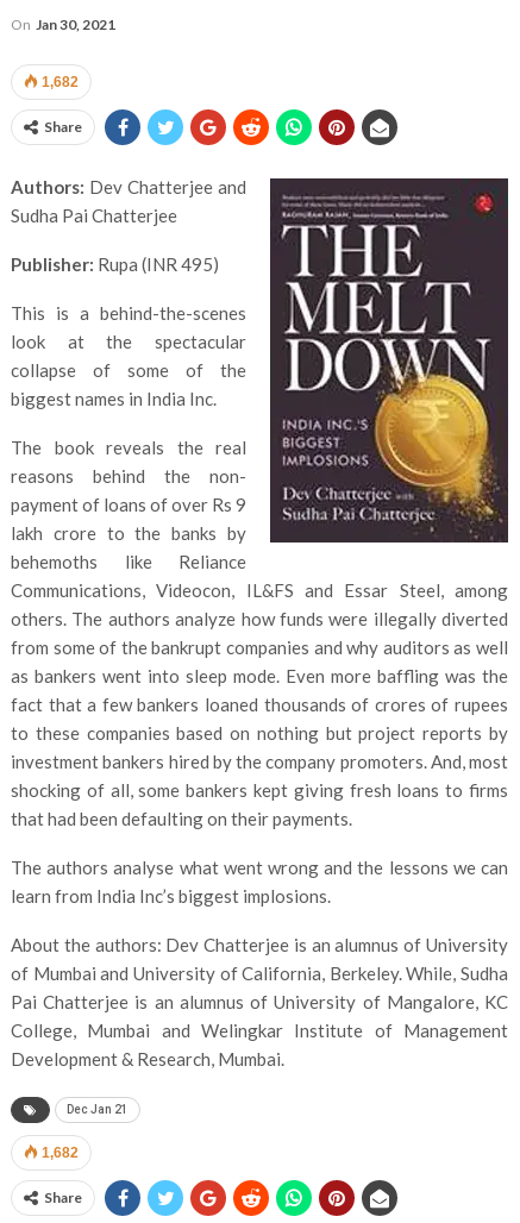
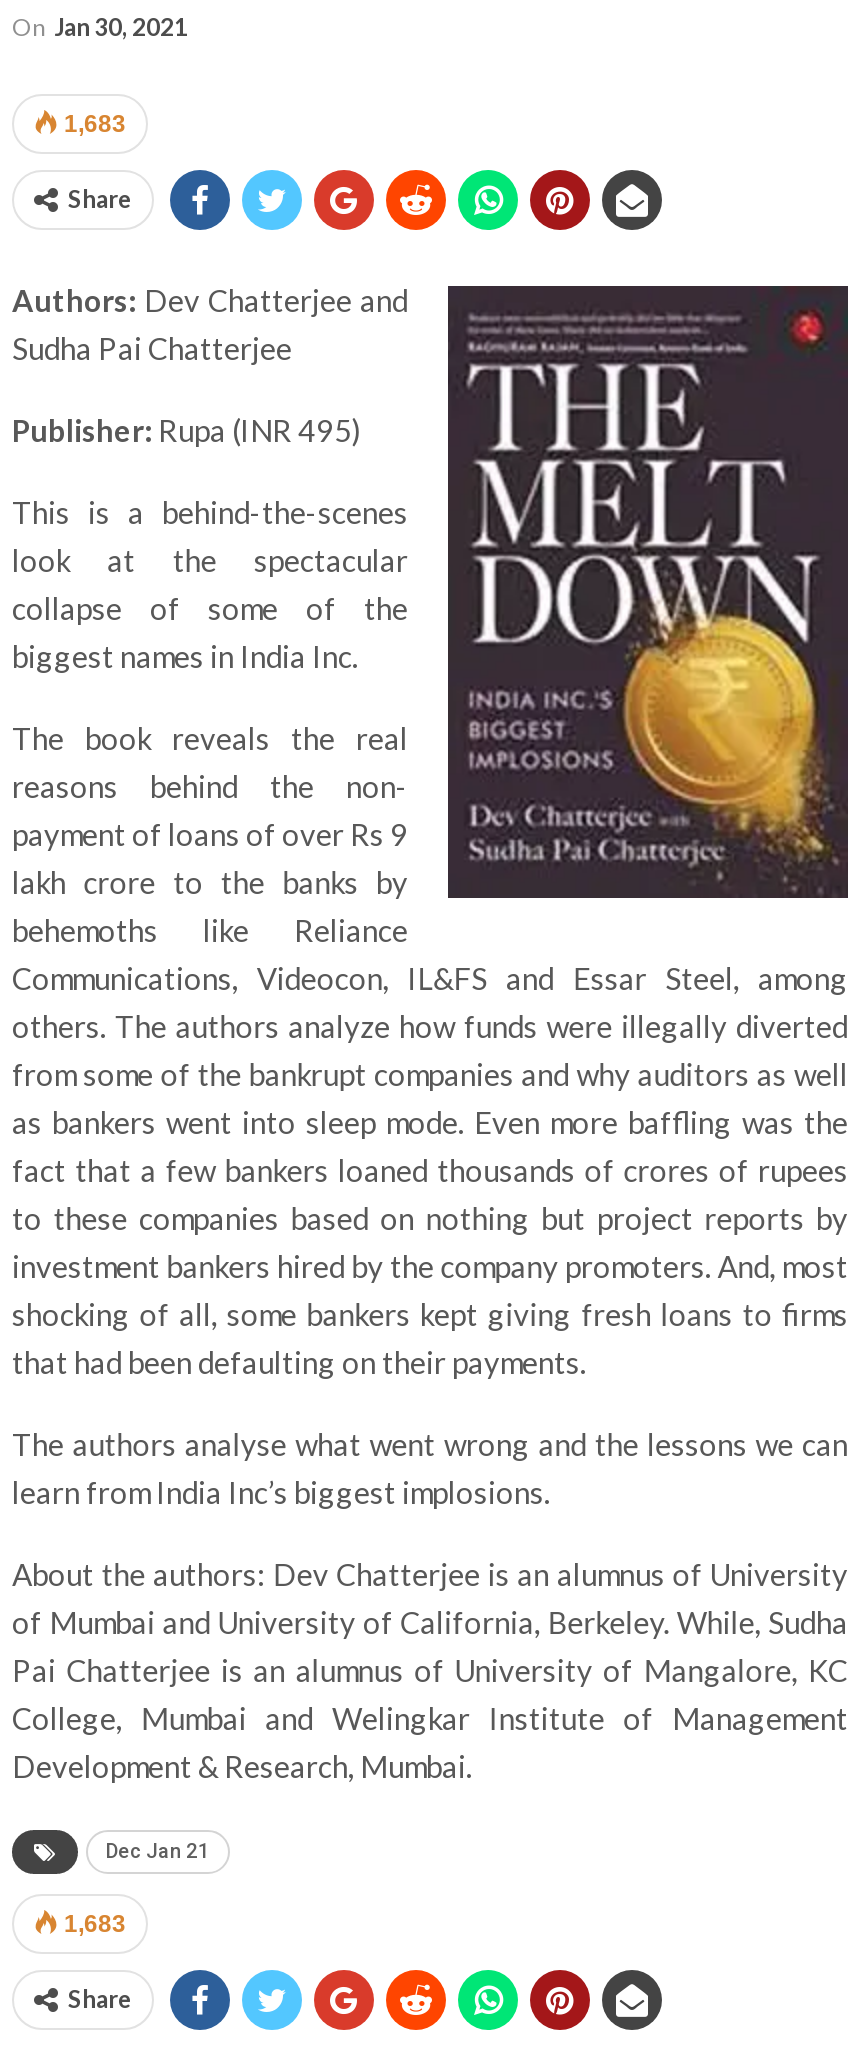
- 1,682
+ 1,683

- 1,682
+ 1,683
